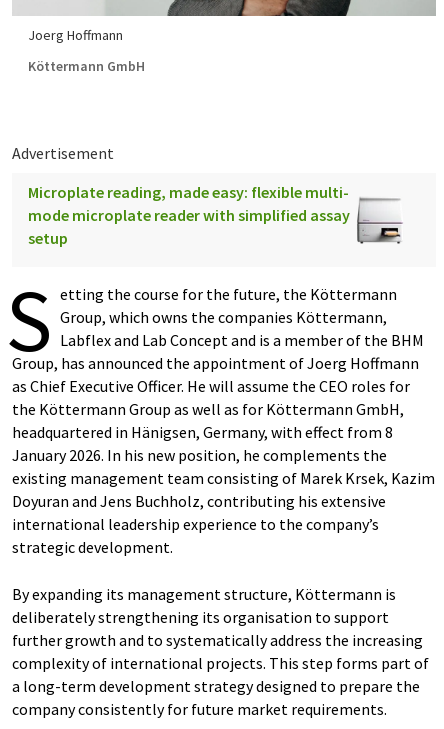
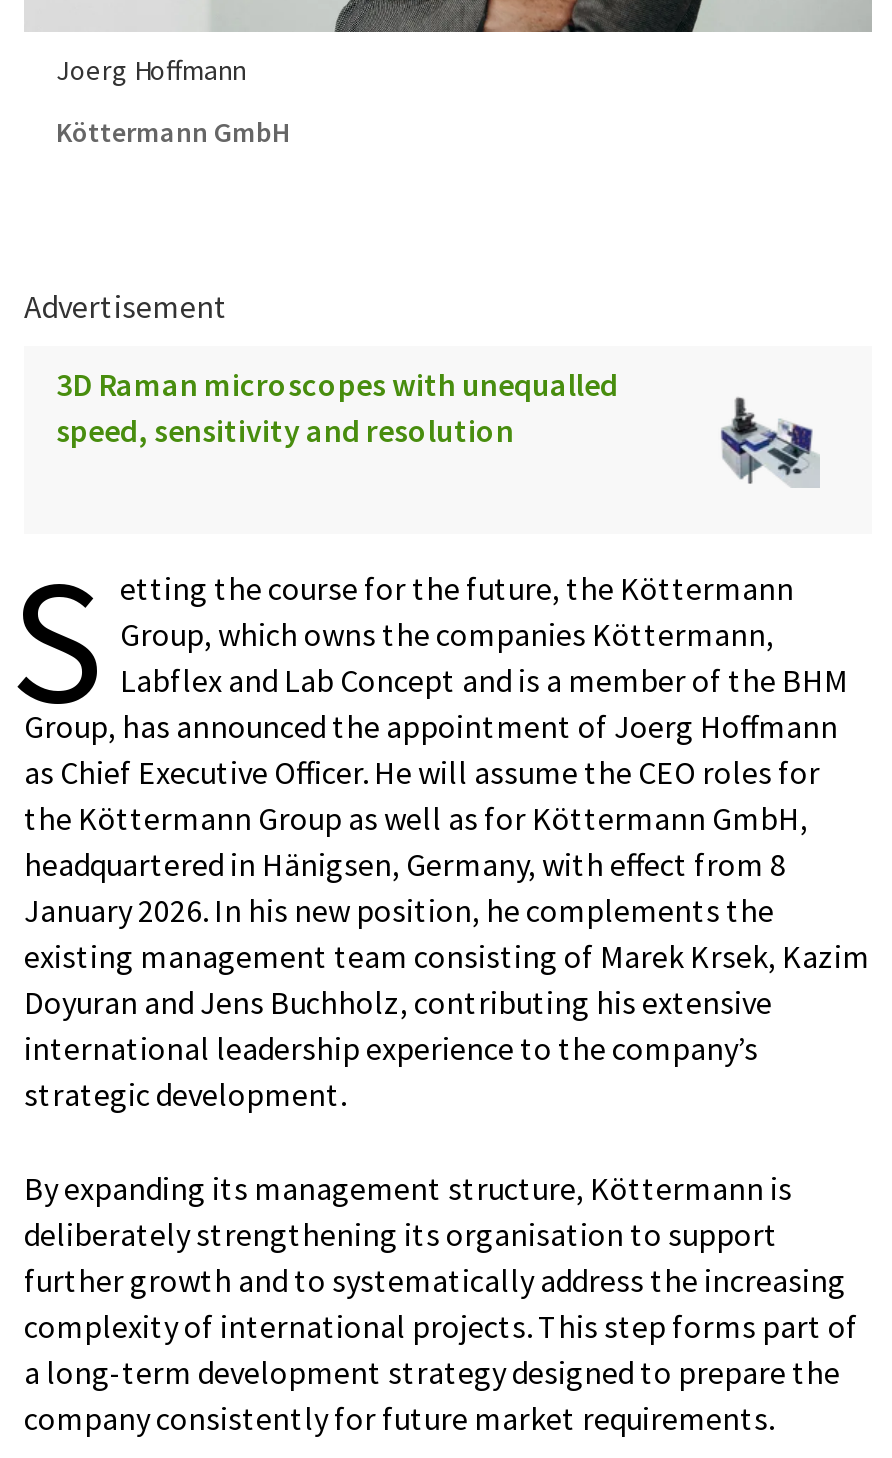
- Microplate reading, made easy: flexible multi-
- mode microplate reader with simplified assay
- setup
+ 3D Raman microscopes with unequalled
+ speed, sensitivity and resolution

- [image]
+ [image]
